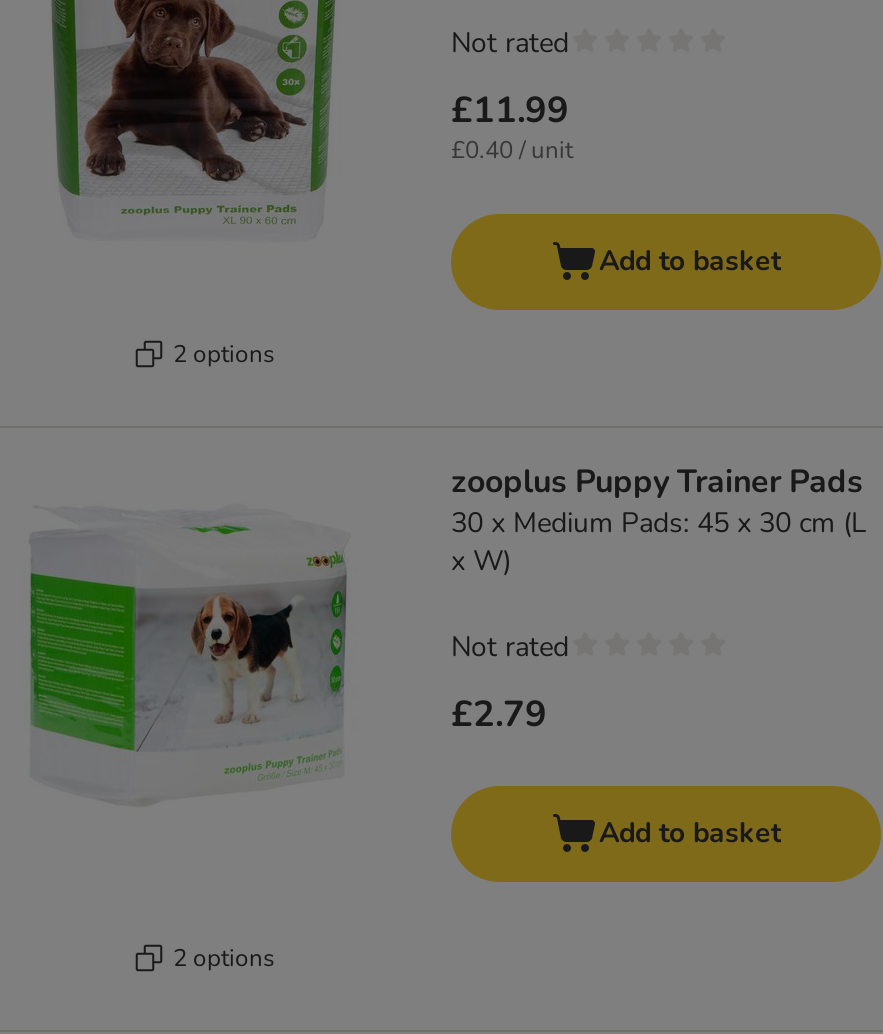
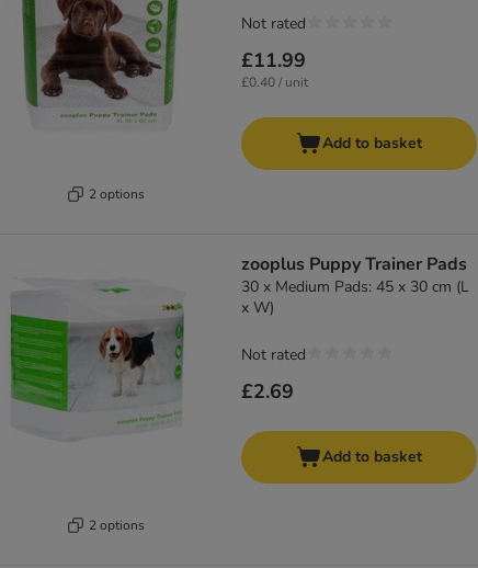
- £2.79
+ £2.69
